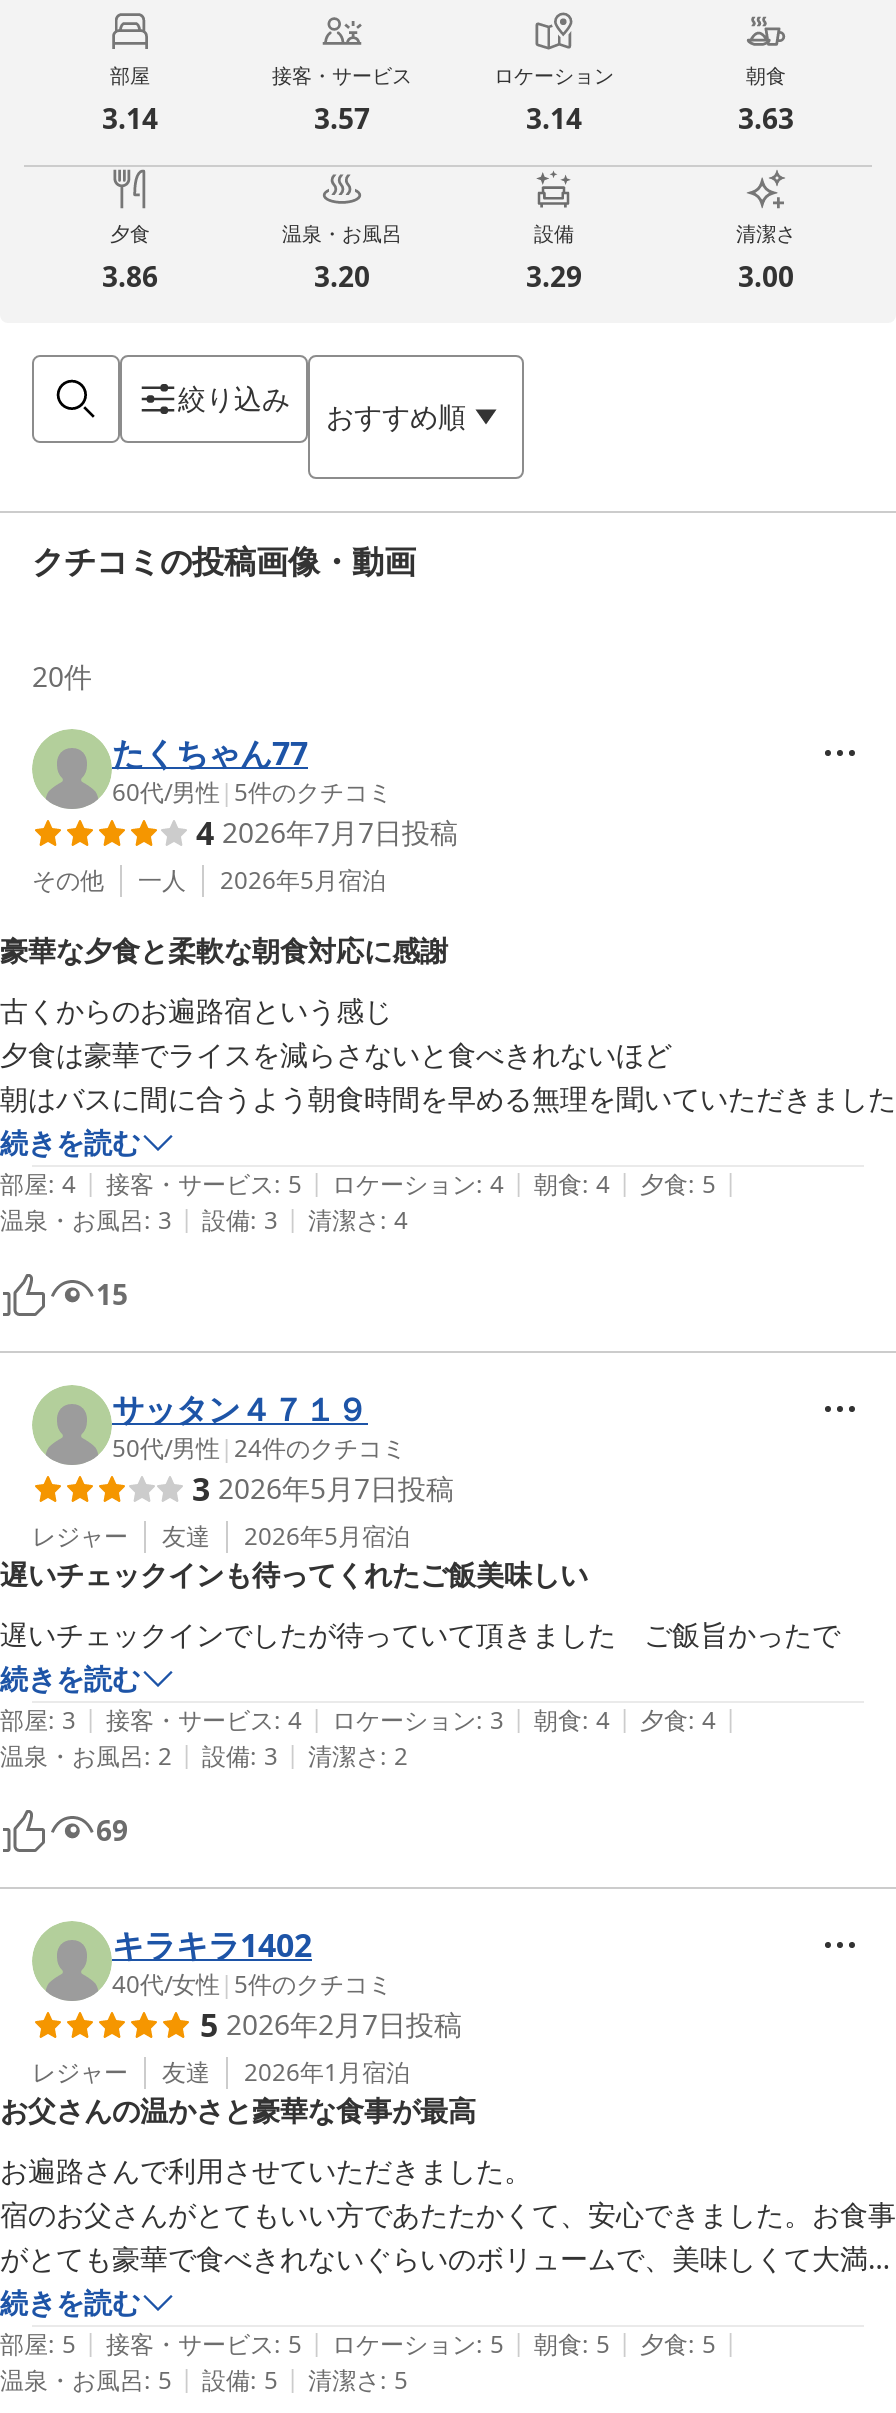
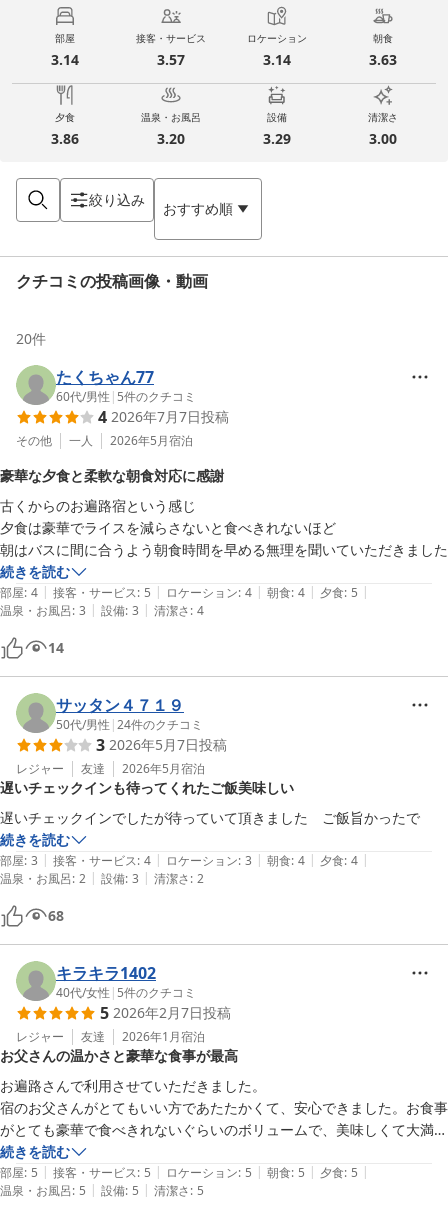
- 15
+ 14

- 69
+ 68
